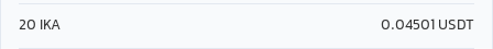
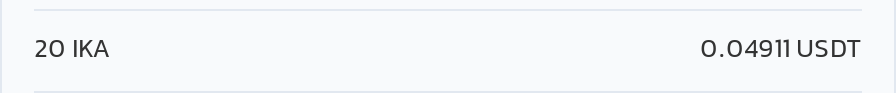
- 0.04501 USDT
+ 0.04911 USDT
